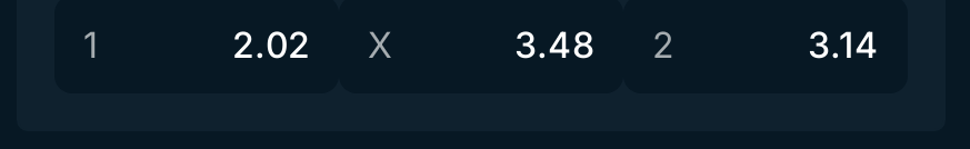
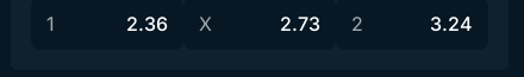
- 2.02 X
+ 2.36 X

- 3.48 2
+ 2.73 2

- 3.14
+ 3.24
